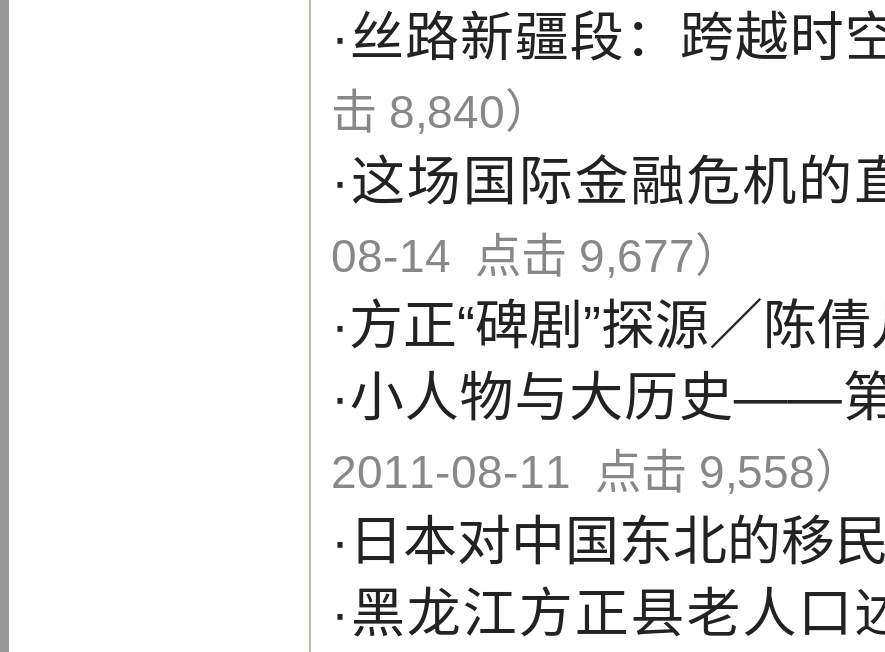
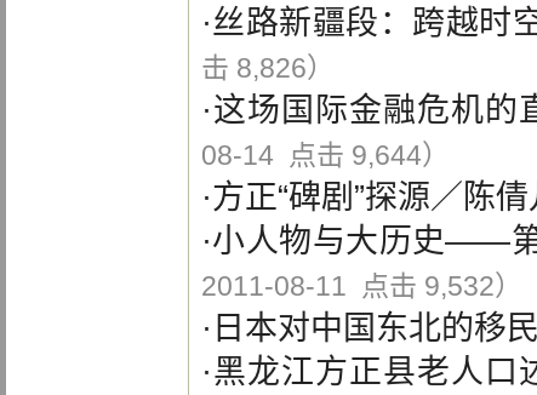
- 击 8,840）
+ 击 8,826）

- 08-14 点击 9,677）
+ 08-14 点击 9,644）

- 2011-08-11 点击 9,558）
+ 2011-08-11 点击 9,532）
